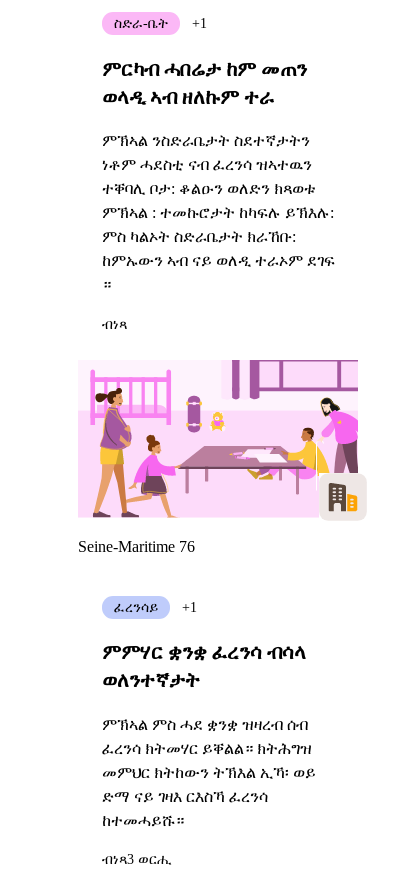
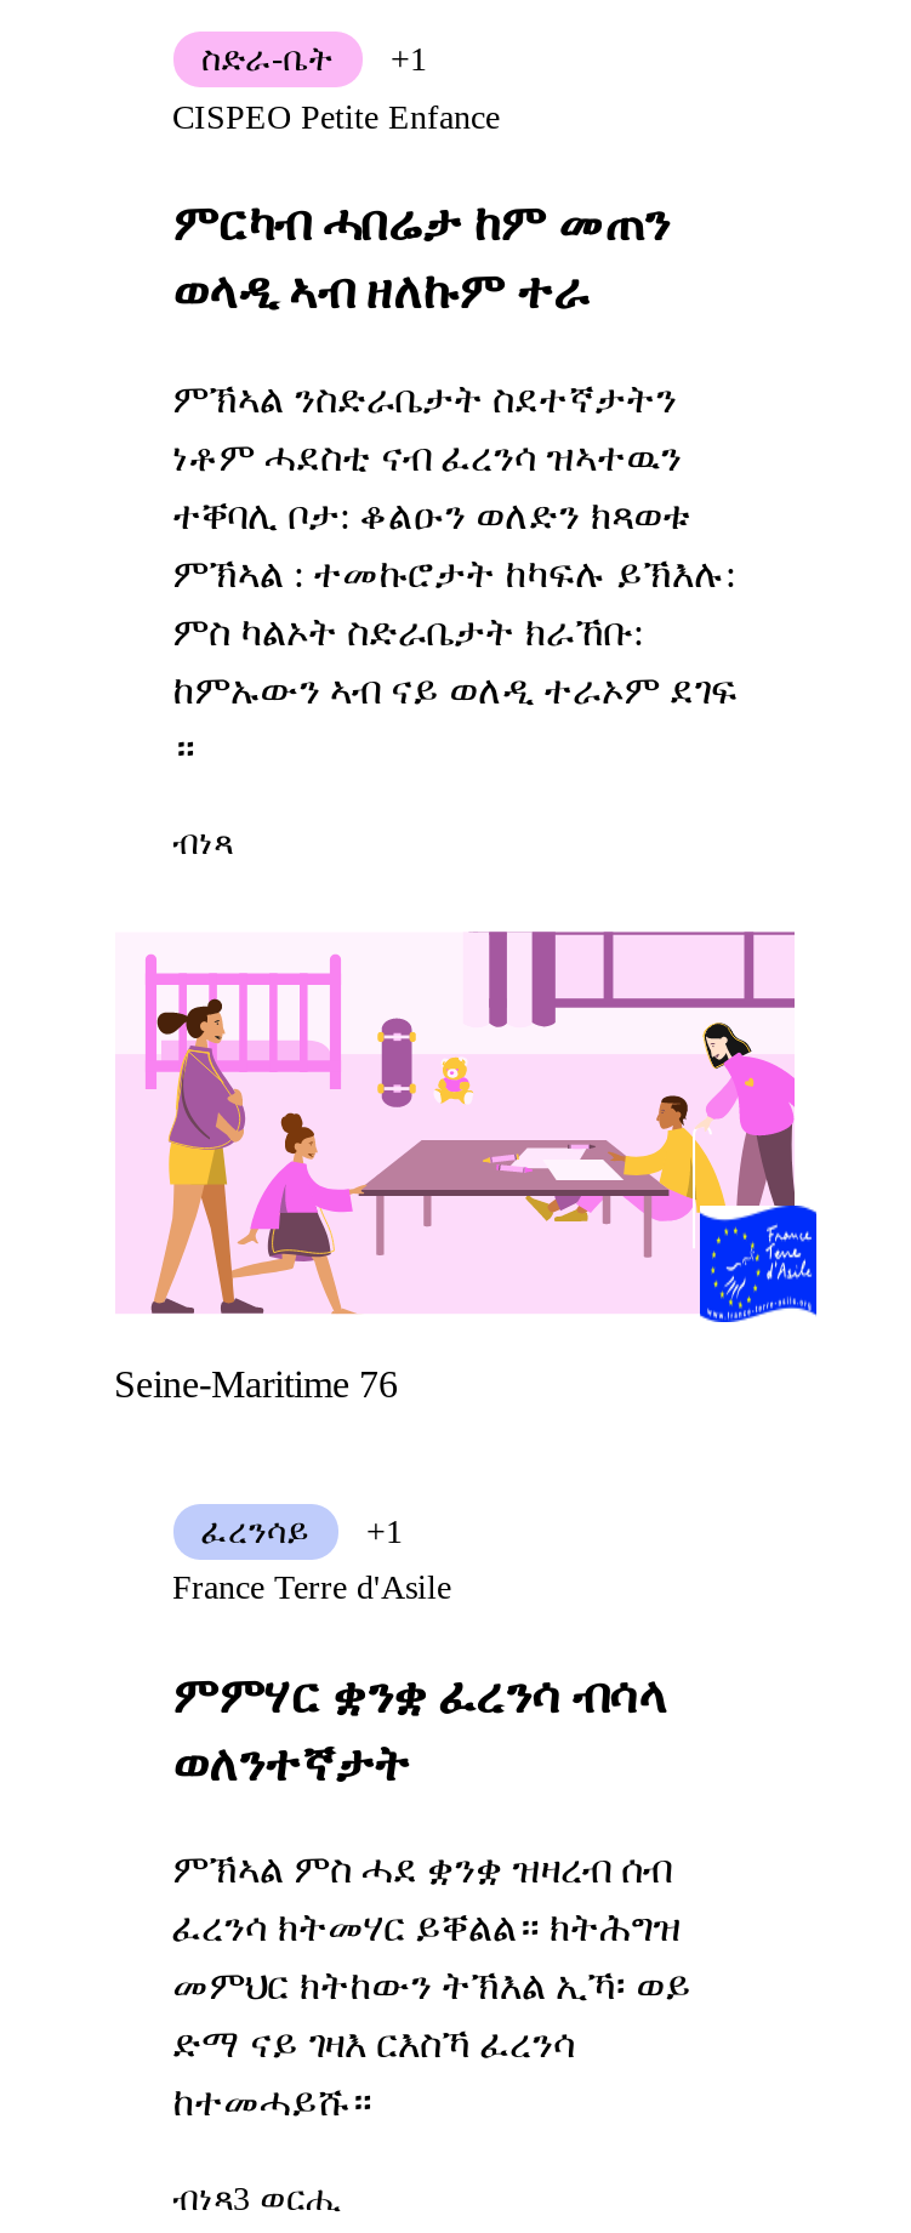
+ CISPEO Petite Enfance

- [image]
+ [image]

+ France Terre d'Asile
